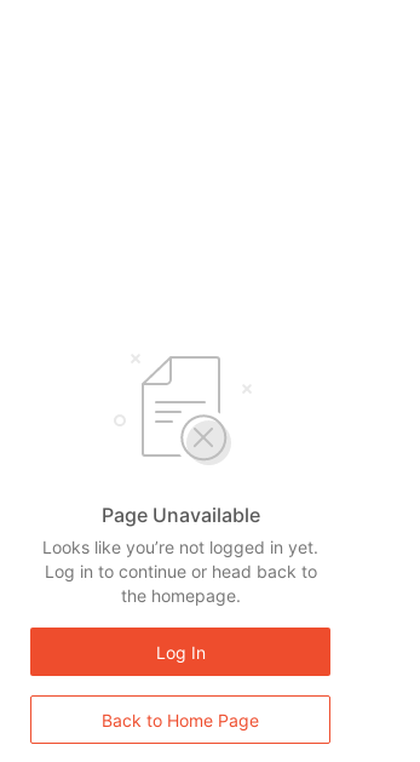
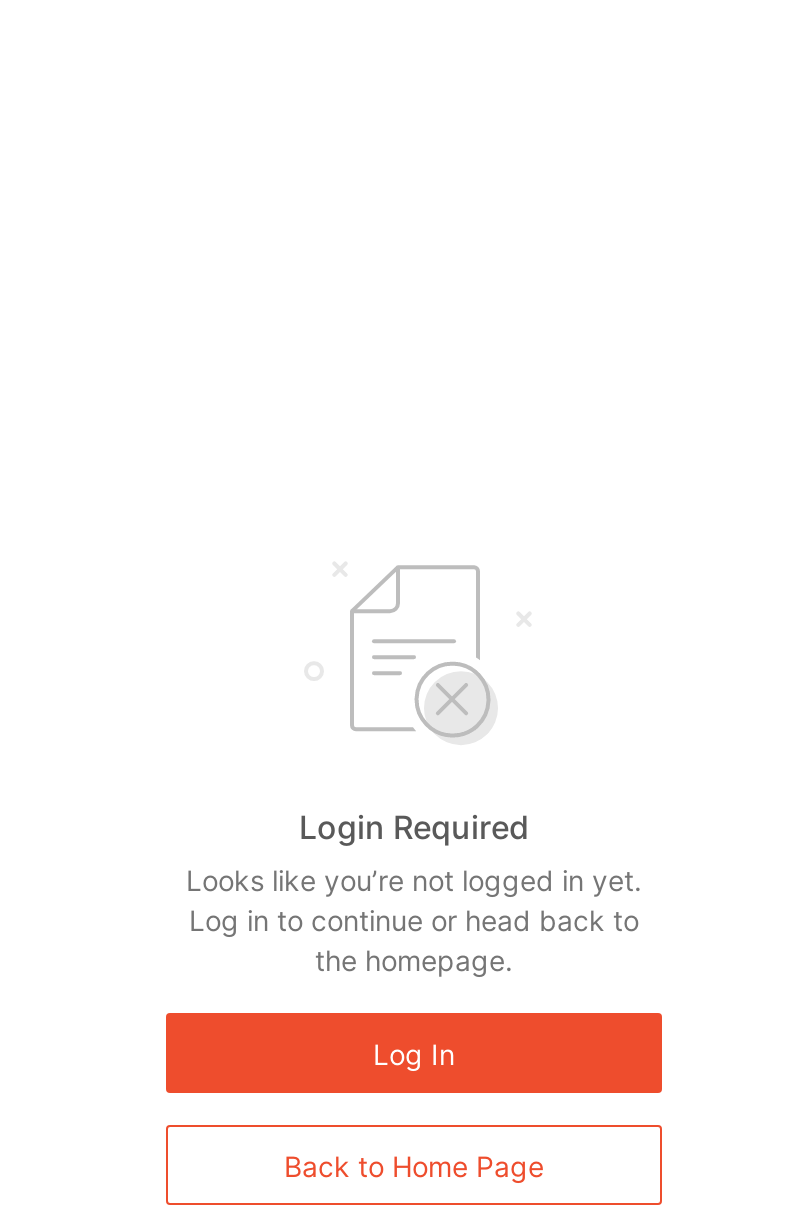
- Page Unavailable
+ Login Required
